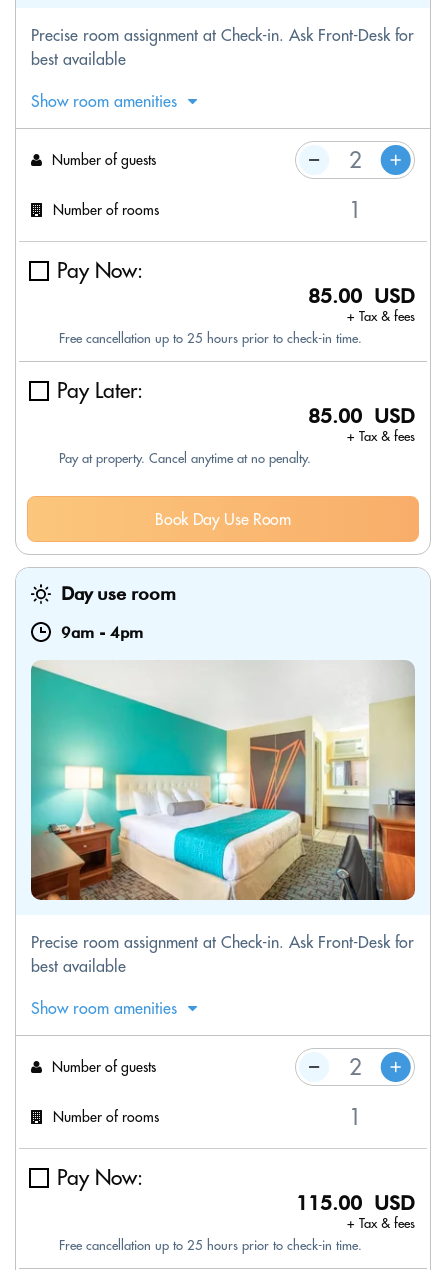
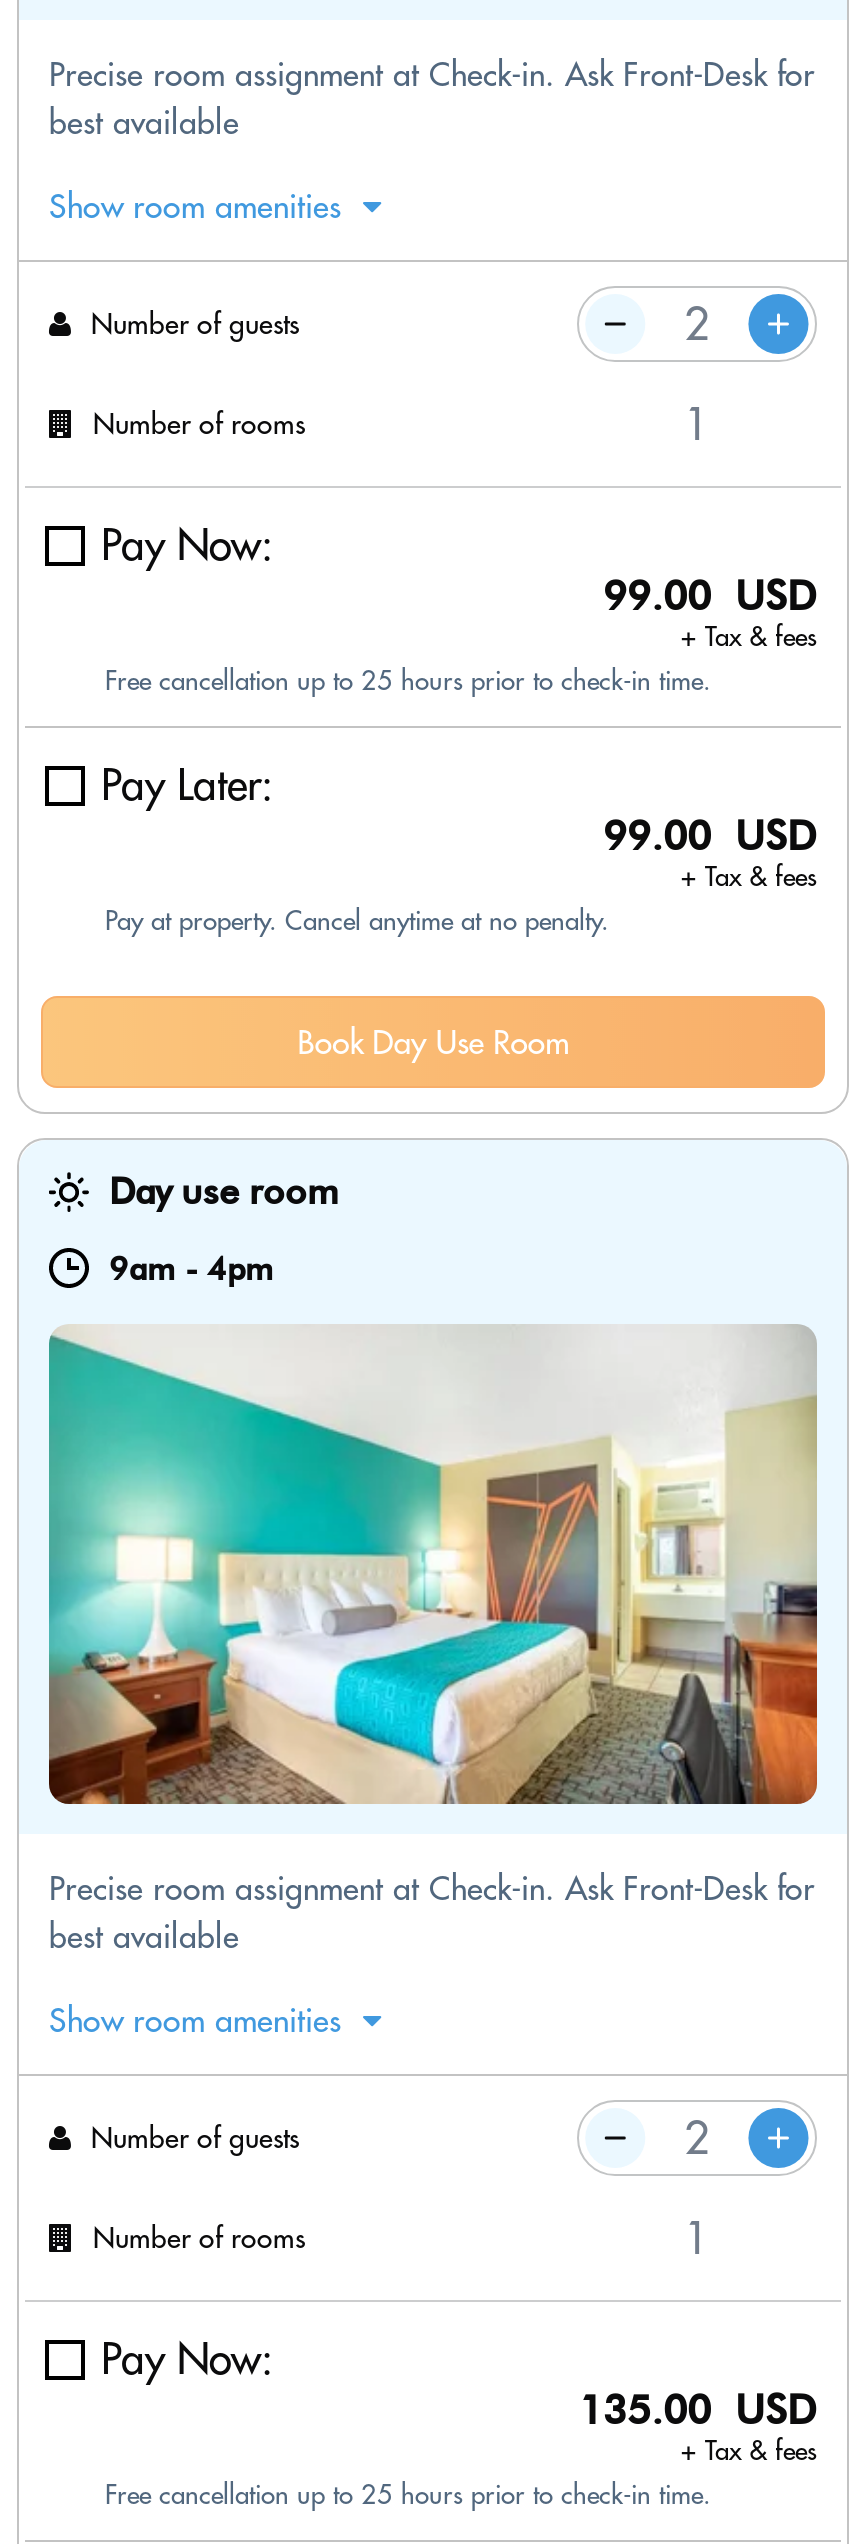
- 85.00 USD
+ 99.00 USD

- 85.00 USD
+ 99.00 USD

- 115.00 USD
+ 135.00 USD
